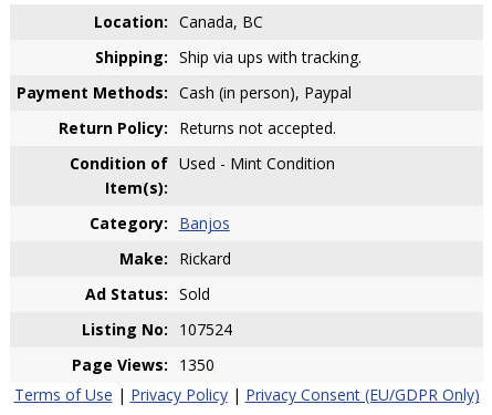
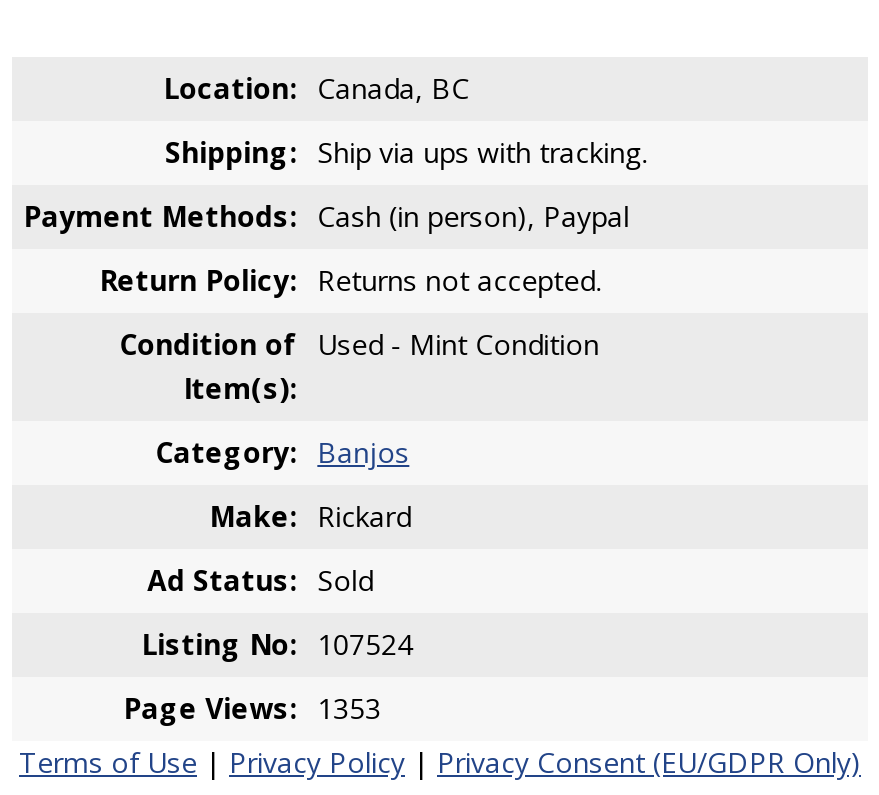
- Page Views: 1350
+ Page Views: 1353
